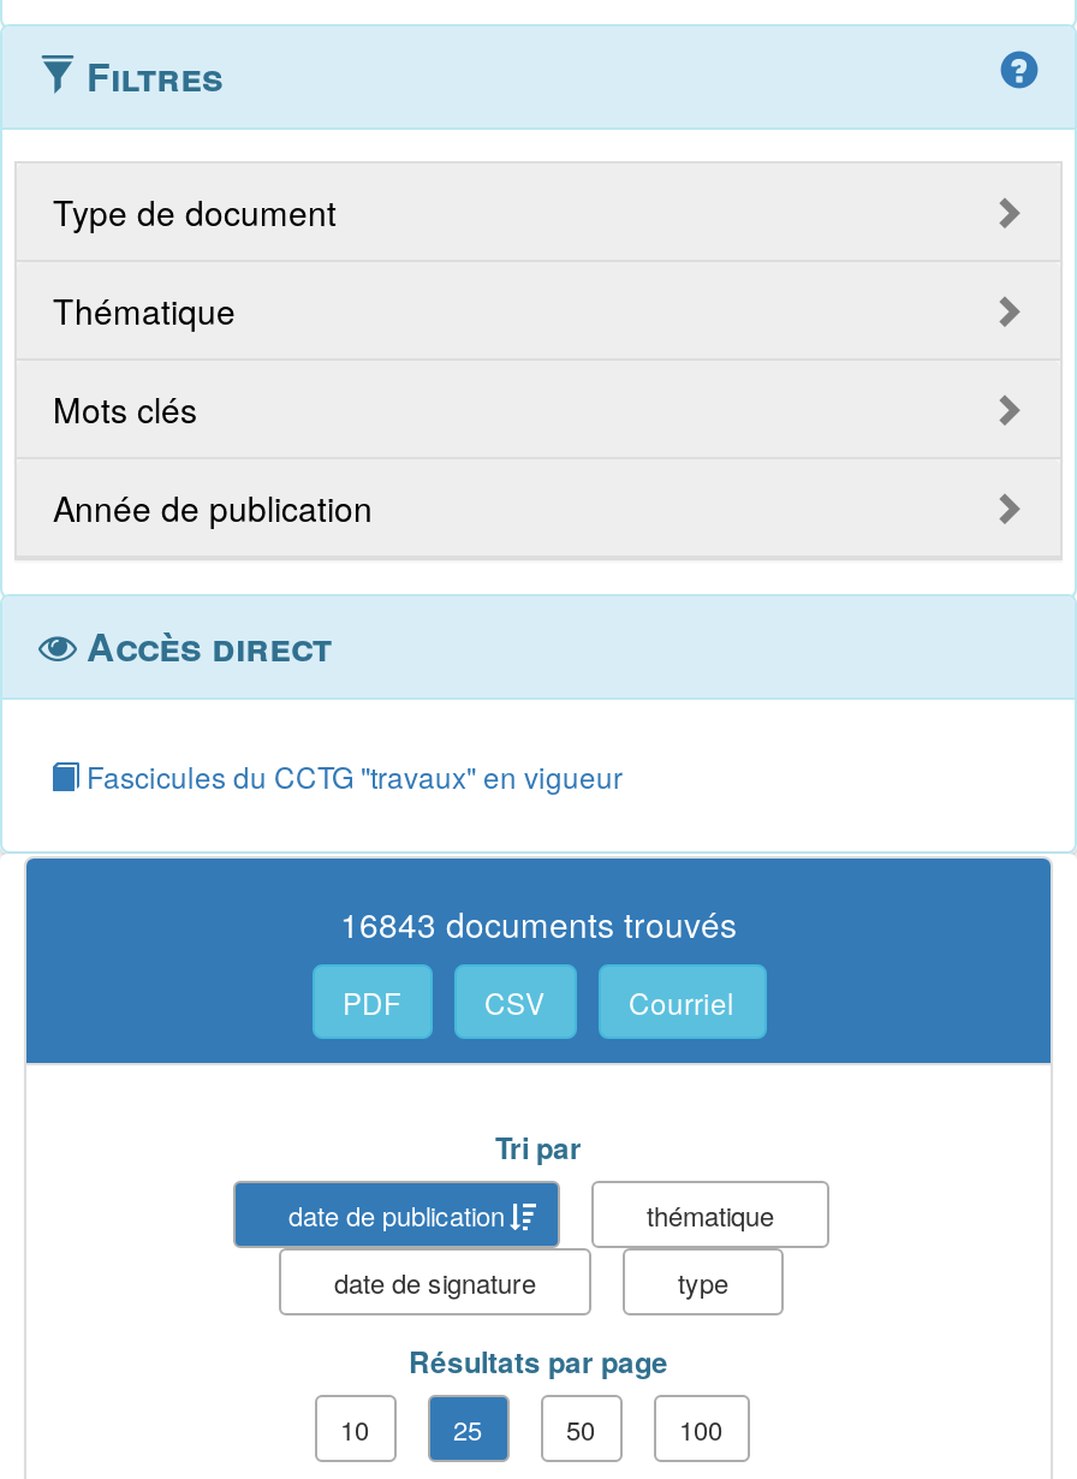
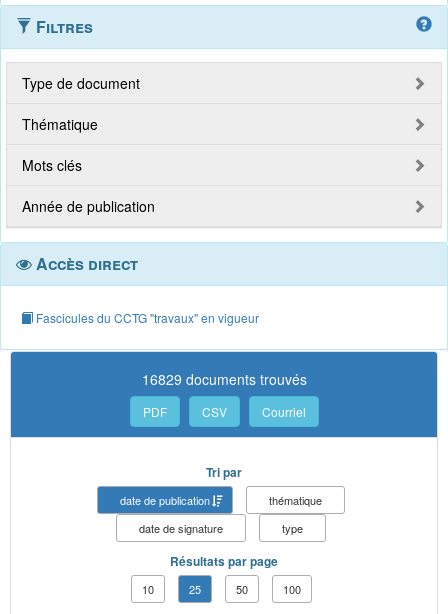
- 16843 documents trouvés
+ 16829 documents trouvés
